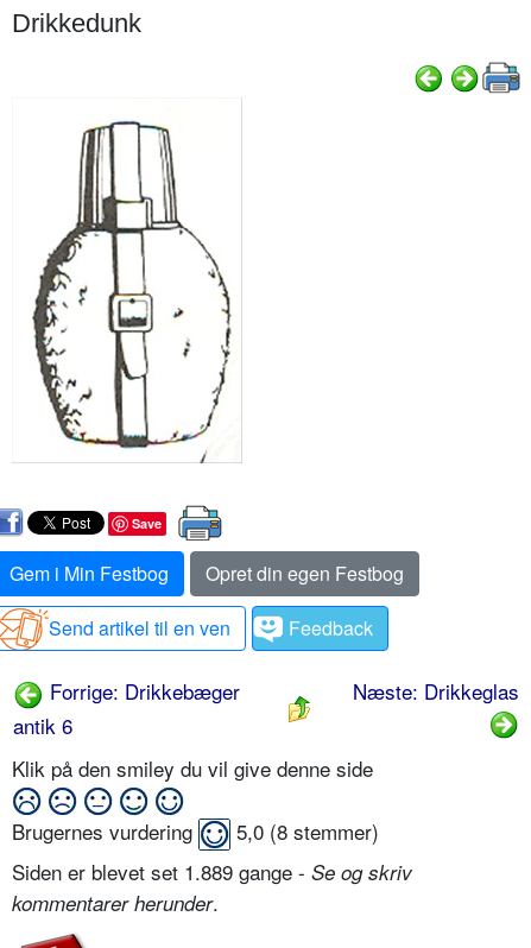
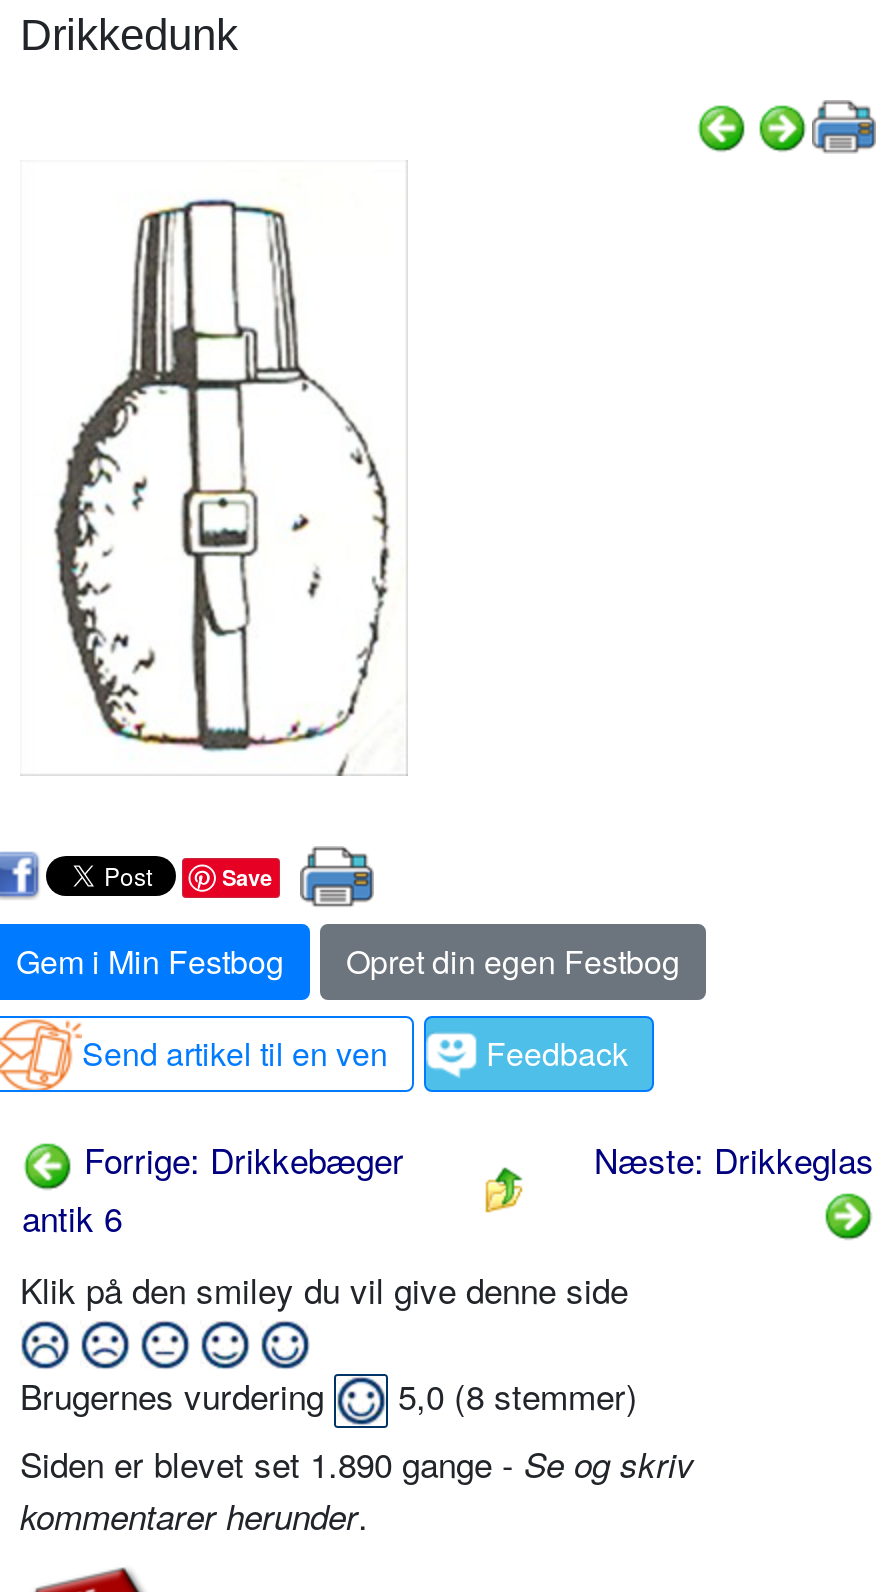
- Siden er blevet set 1.889 gange - Se og skriv
+ Siden er blevet set 1.890 gange - Se og skriv
